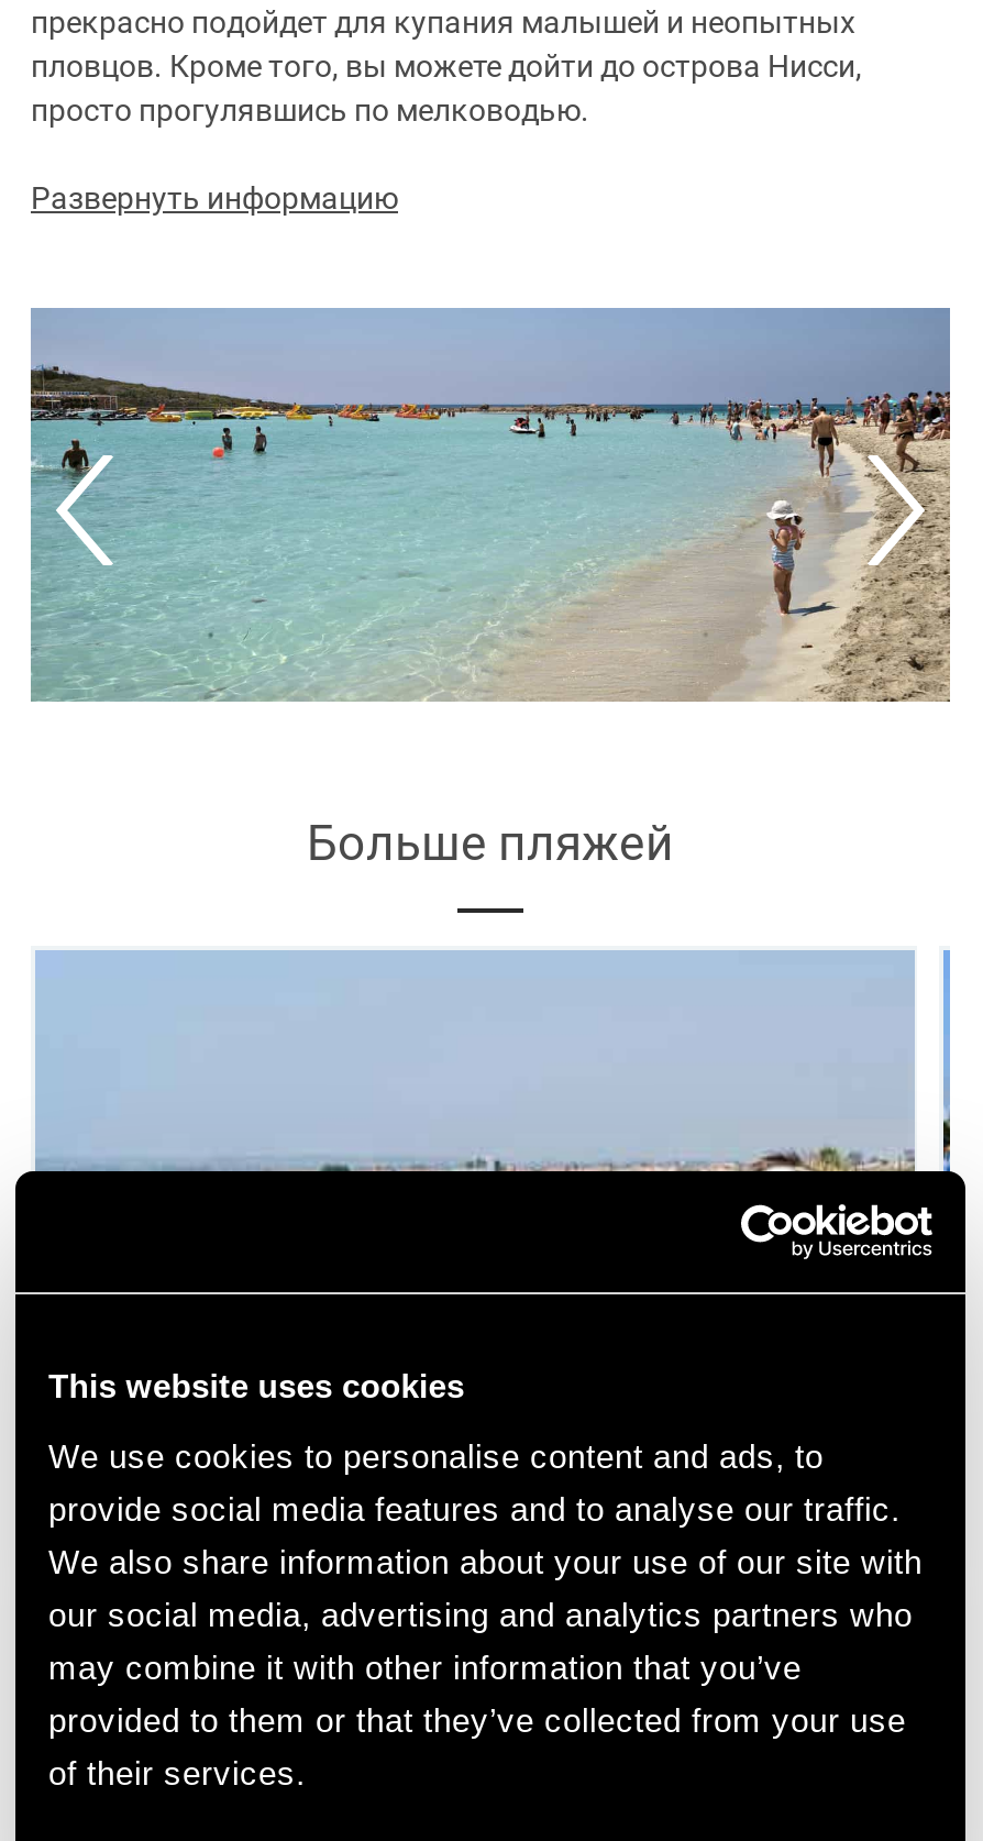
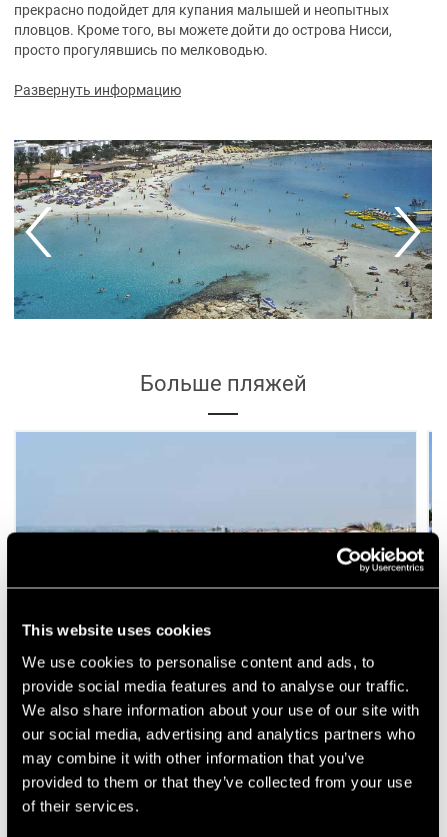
- [image]
+ [image]
